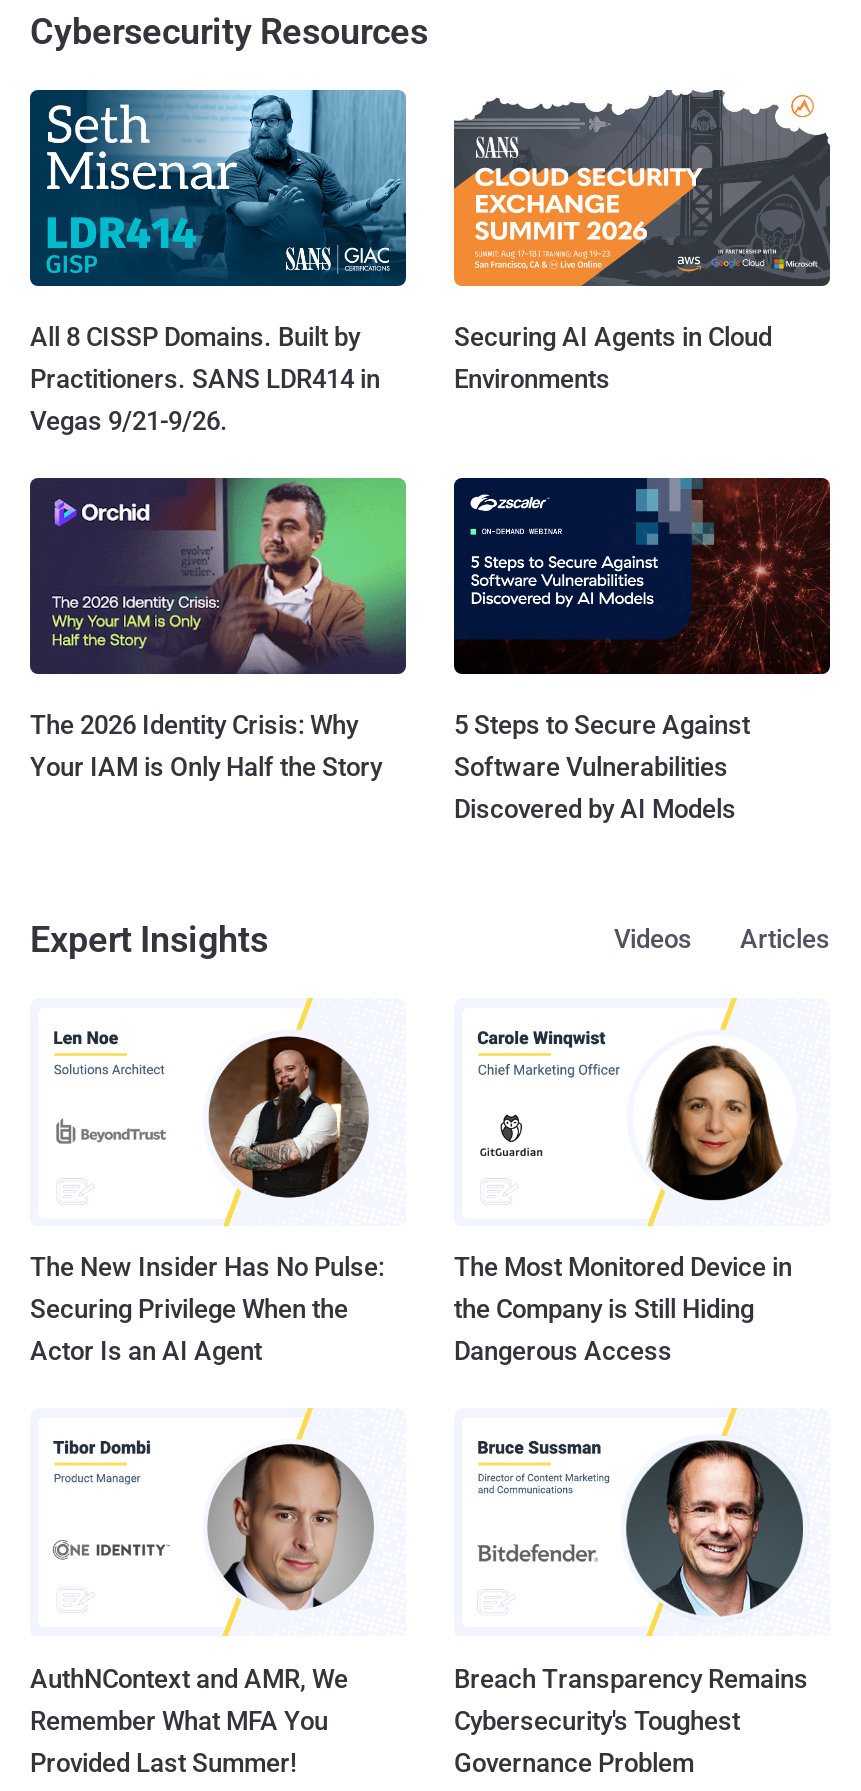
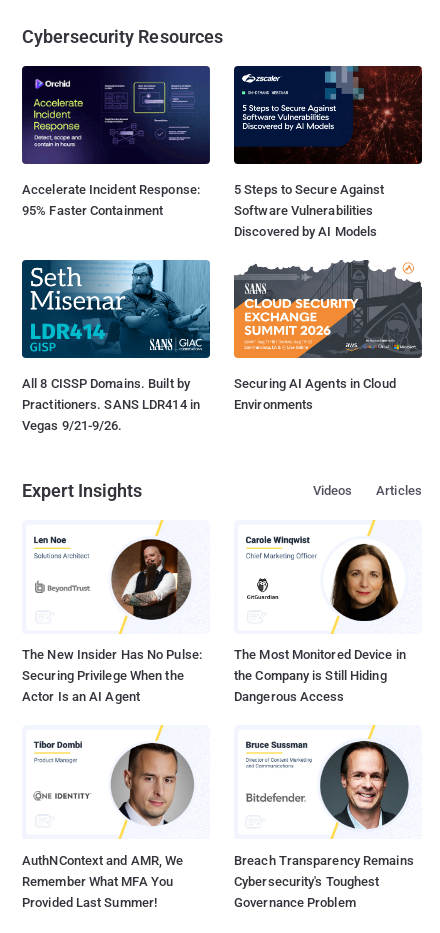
+ [image]
+ Accelerate Incident Response:
+ 95% Faster Containment

moved down: [image] | All 8 CISSP Domains. Built by | Practitioners. SANS LDR414 in | Vegas 9/21-9/26. | Securing AI Agents in Cloud | Environments

- [image]
- The 2026 Identity Crisis: Why
- Your IAM is Only Half the Story

moved up: [image] | 5 Steps to Secure Against | Software Vulnerabilities | Discovered by AI Models
